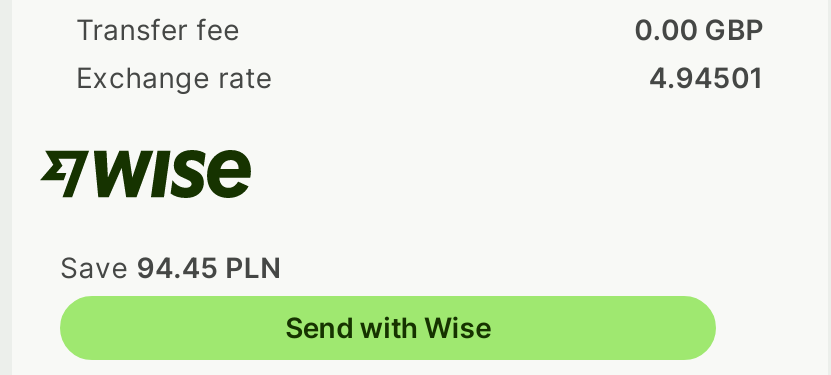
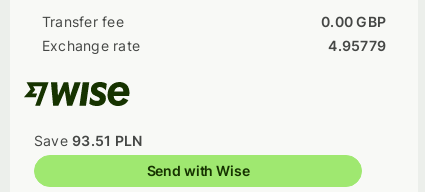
- 4.94501
+ 4.95779

- Save 94.45 PLN
+ Save 93.51 PLN
